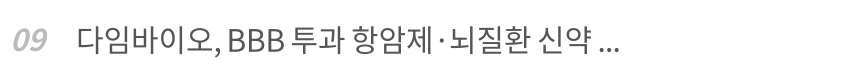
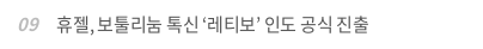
- 다임바이오, BBB 투과 항암제·뇌질환 신약 ...
+ 휴젤, 보툴리눔 톡신 ‘레티보’ 인도 공식 진출
